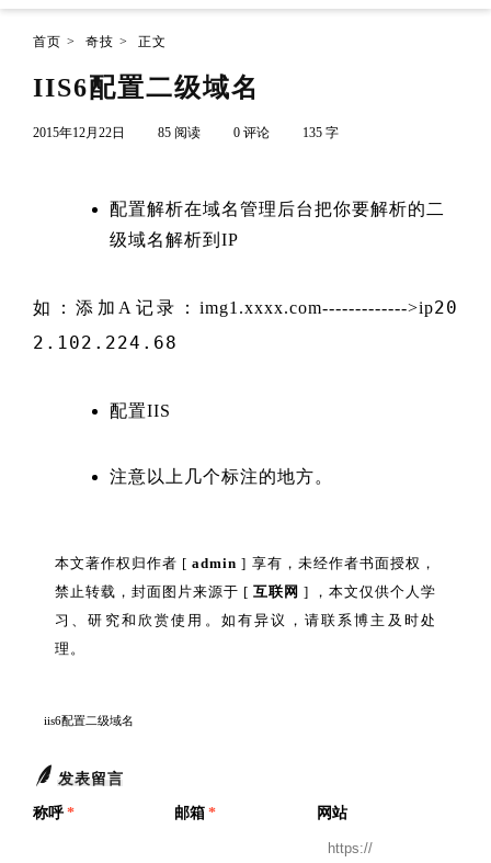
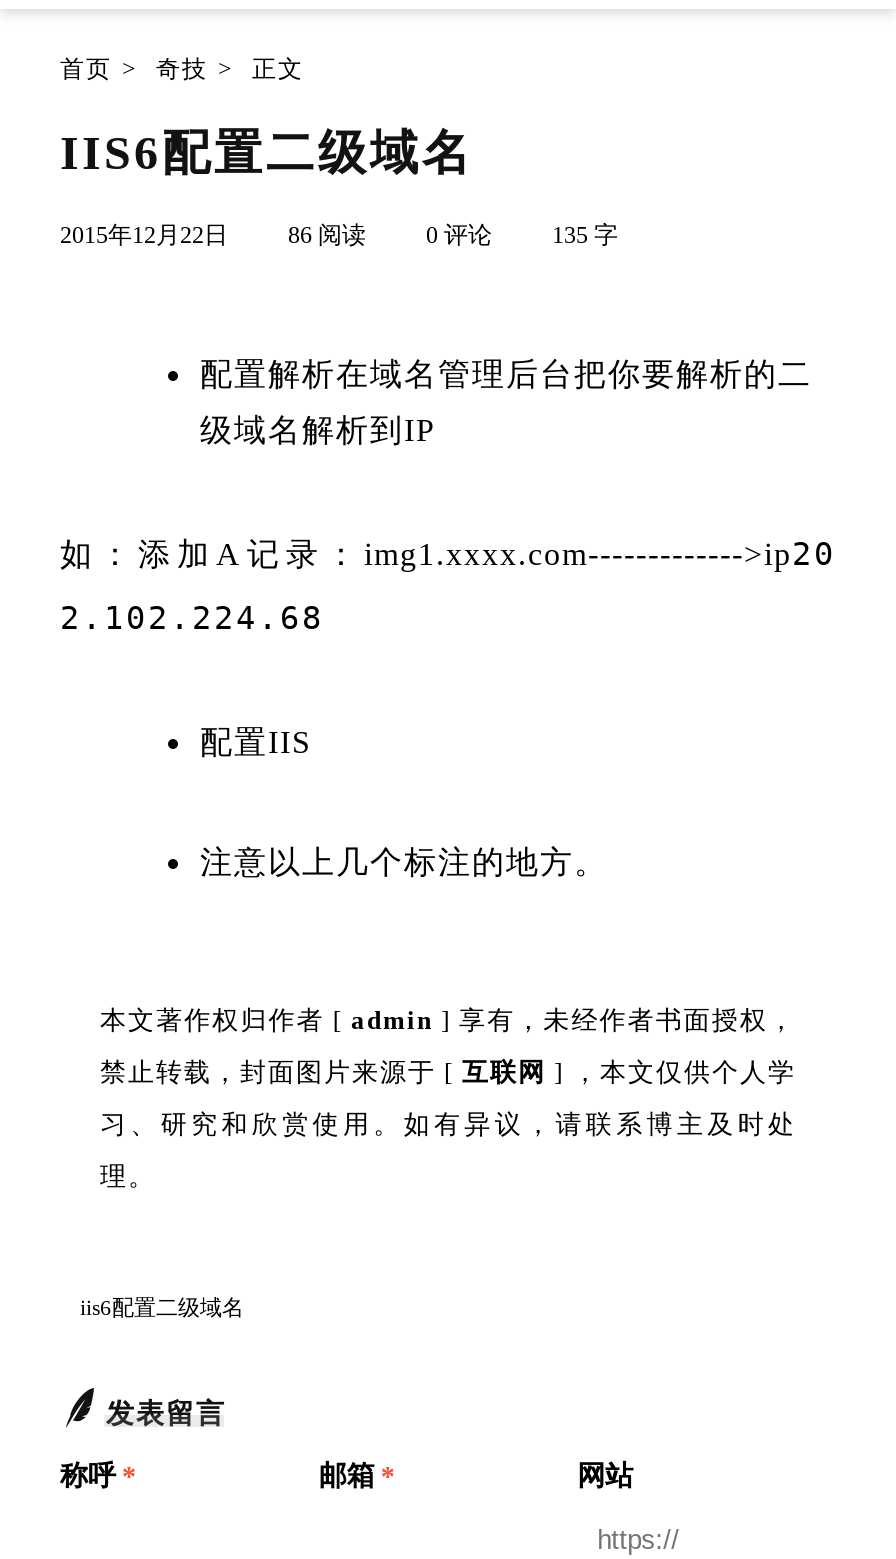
- 85 阅读
+ 86 阅读
